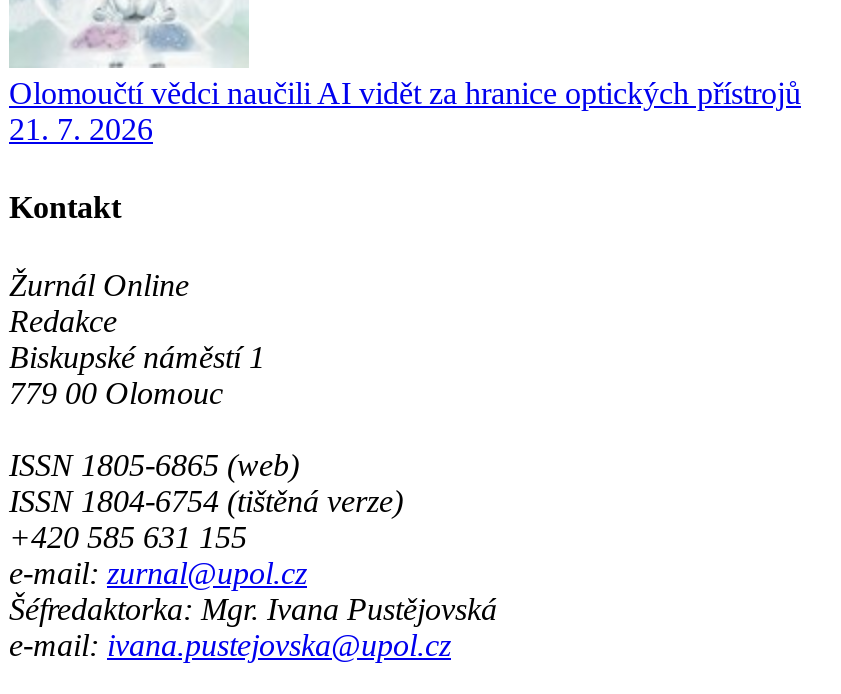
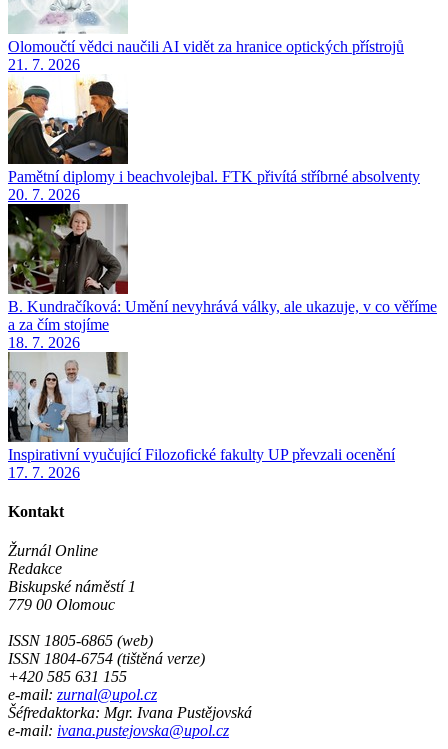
+ [image]
+ Pamětní diplomy i beachvolejbal. FTK přivítá stříbrné absolventy
+ 20. 7. 2026

+ [image]
+ B. Kundračíková: Umění nevyhrává války, ale ukazuje, v co věříme
+ a za čím stojíme
+ 18. 7. 2026

+ [image]
+ Inspirativní vyučující Filozofické fakulty UP převzali ocenění
+ 17. 7. 2026
